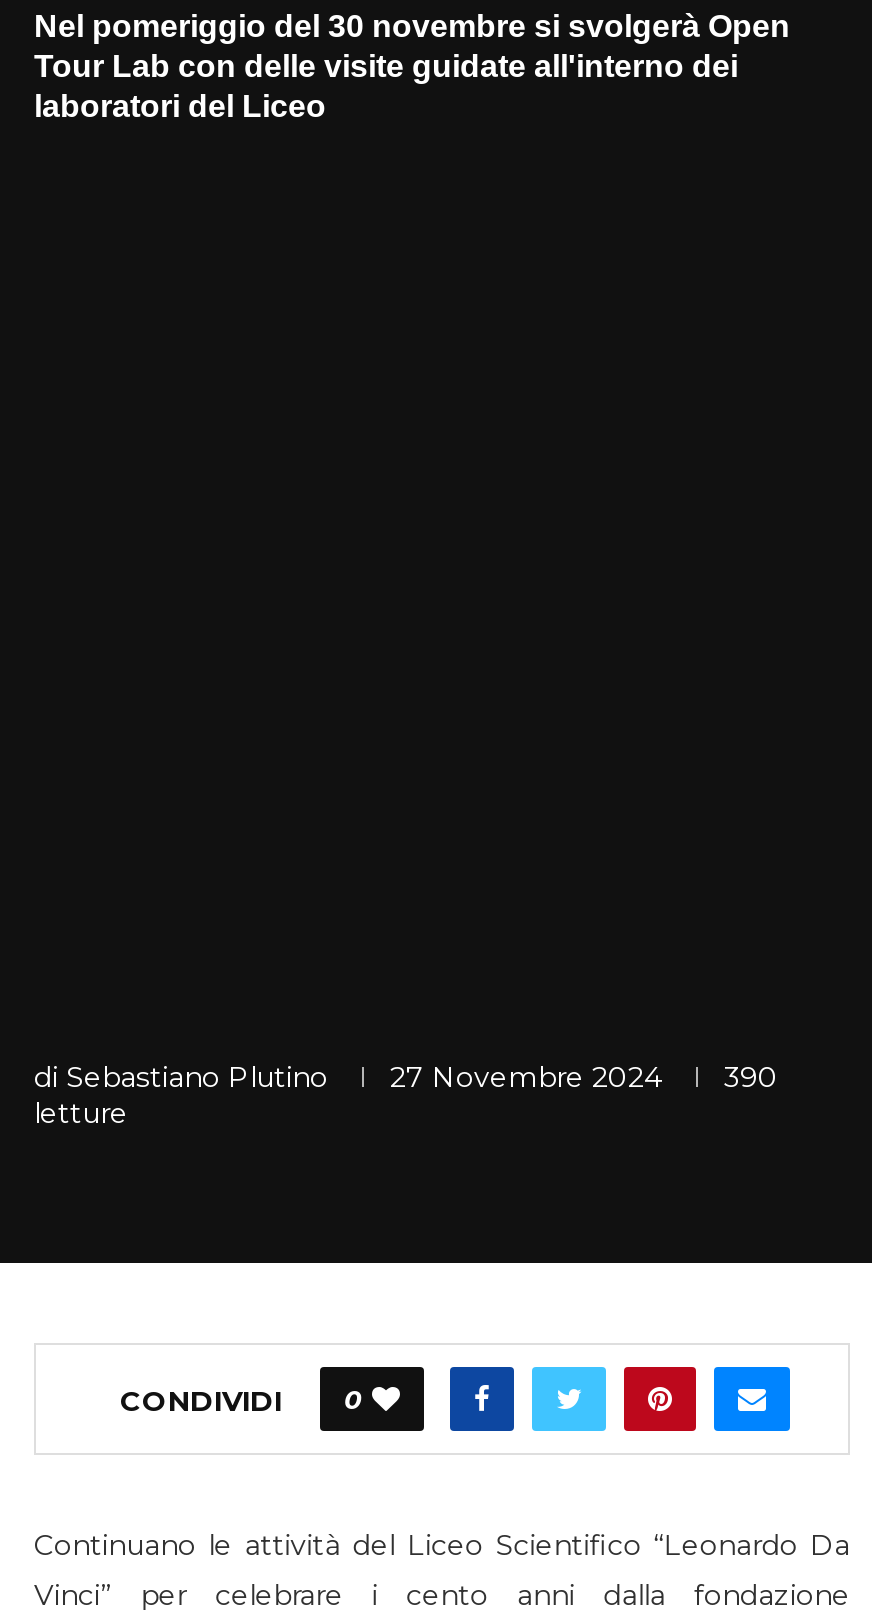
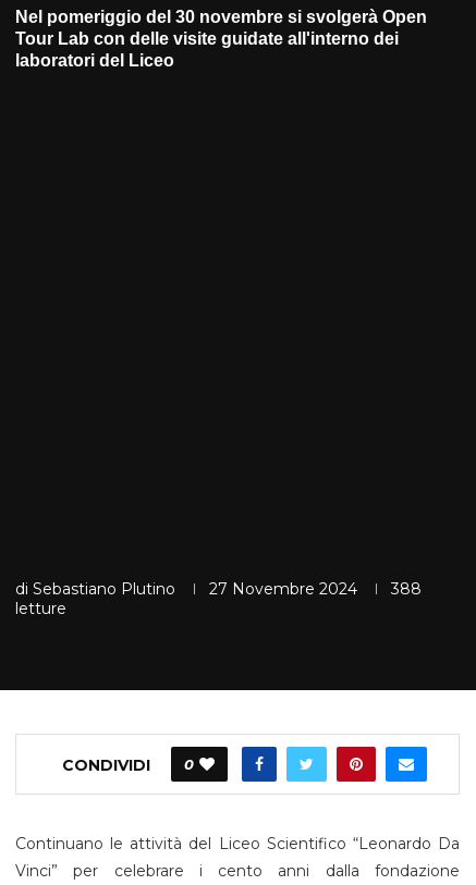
- di Sebastiano Plutino 27 Novembre 2024 390
+ di Sebastiano Plutino 27 Novembre 2024 388
